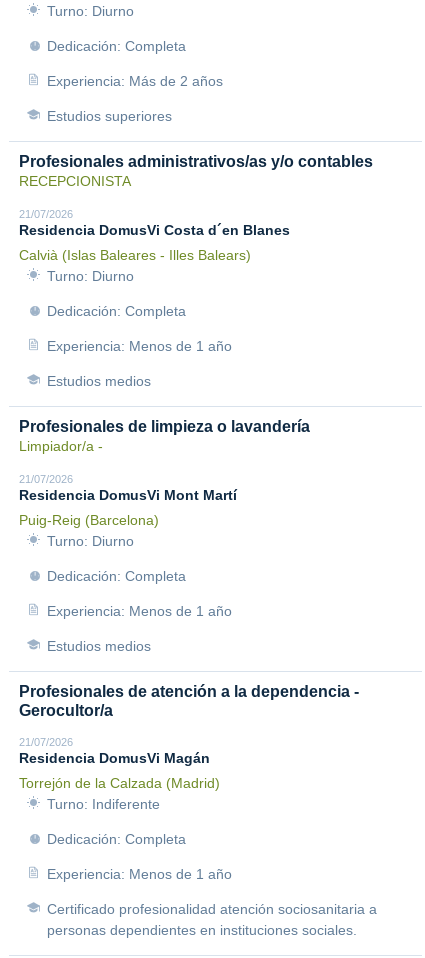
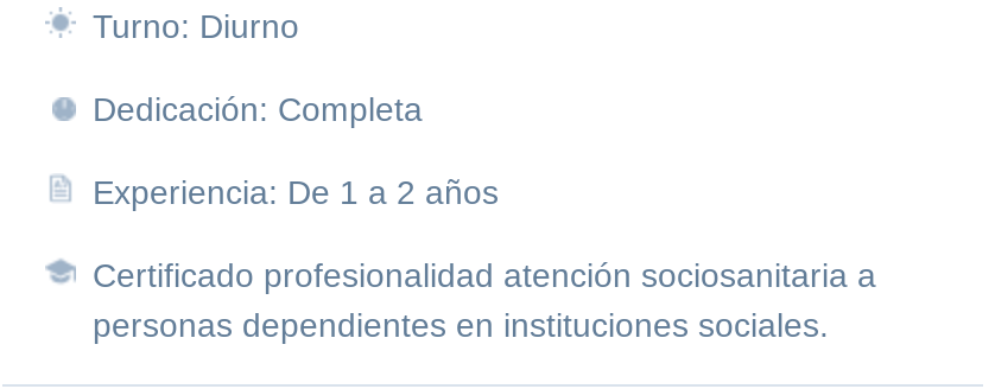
- Experiencia: Más de 2 años
- Estudios superiores
- Profesionales administrativos/as y/o contables
- RECEPCIONISTA
- 21/07/2026
- Residencia DomusVi Costa d´en Blanes
- Calvià (Islas Baleares - Illes Balears)
- Turno: Diurno
- Dedicación: Completa
- Experiencia: Menos de 1 año
- Estudios medios
- Profesionales de limpieza o lavandería
- Limpiador/a -
- 21/07/2026
- Residencia DomusVi Mont Martí
- Puig-Reig (Barcelona)
- Turno: Diurno
- Dedicación: Completa
- Experiencia: Menos de 1 año
- Estudios medios
- Profesionales de atención a la dependencia -
- Gerocultor/a
- 21/07/2026
- Residencia DomusVi Magán
- Torrejón de la Calzada (Madrid)
- Turno: Indiferente
- Dedicación: Completa
- Experiencia: Menos de 1 año
+ Experiencia: De 1 a 2 años
